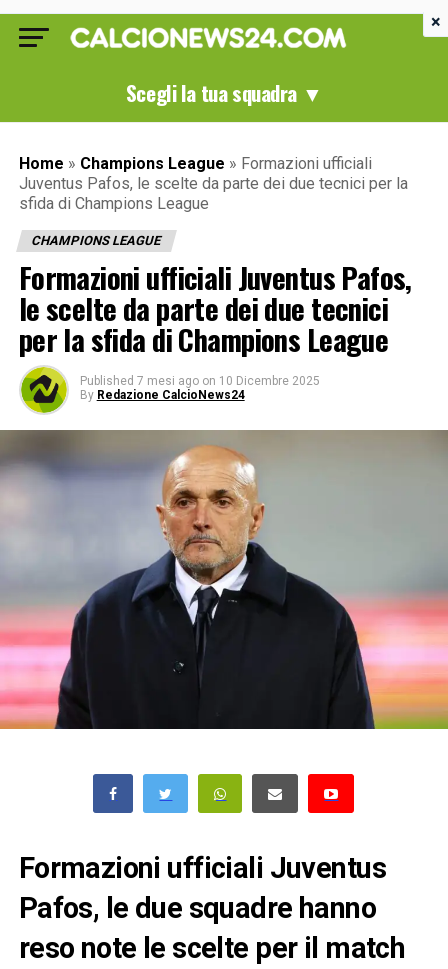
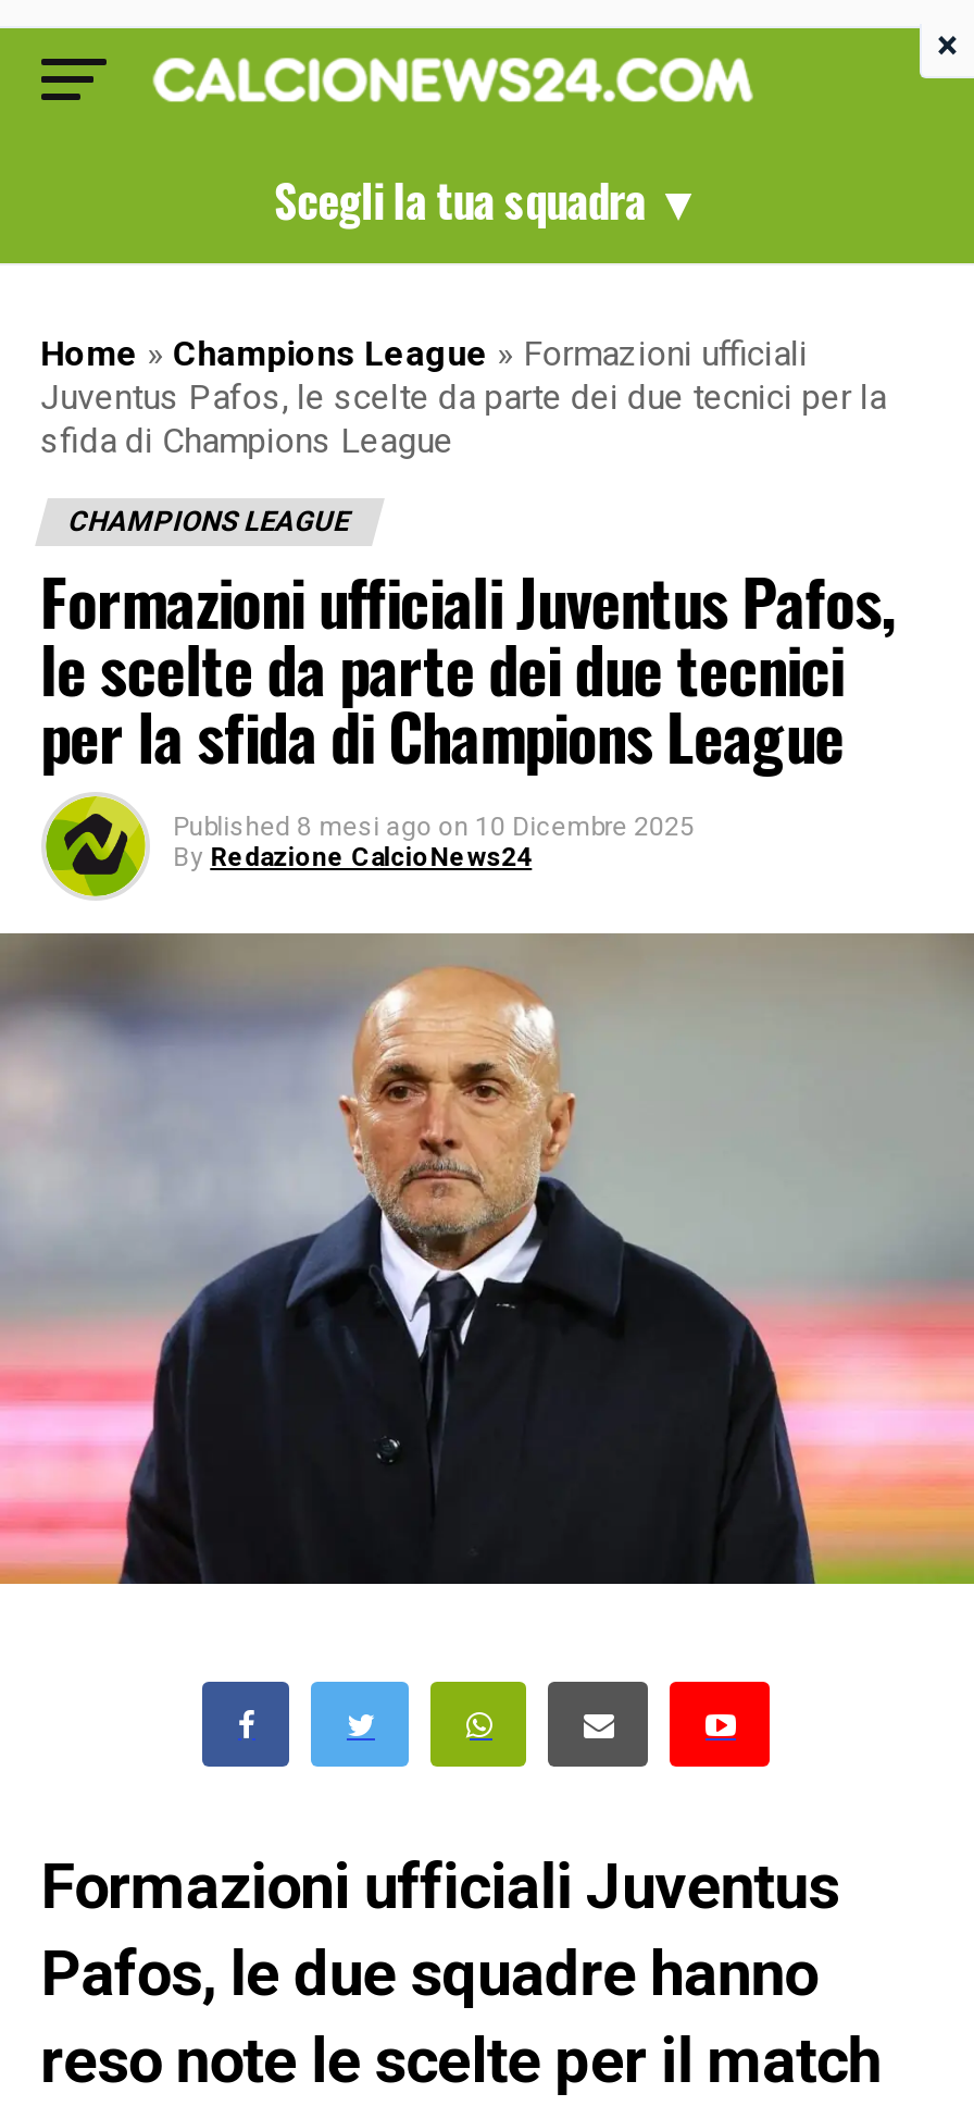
- Published 7 mesi ago on 10 Dicembre 2025
+ Published 8 mesi ago on 10 Dicembre 2025
